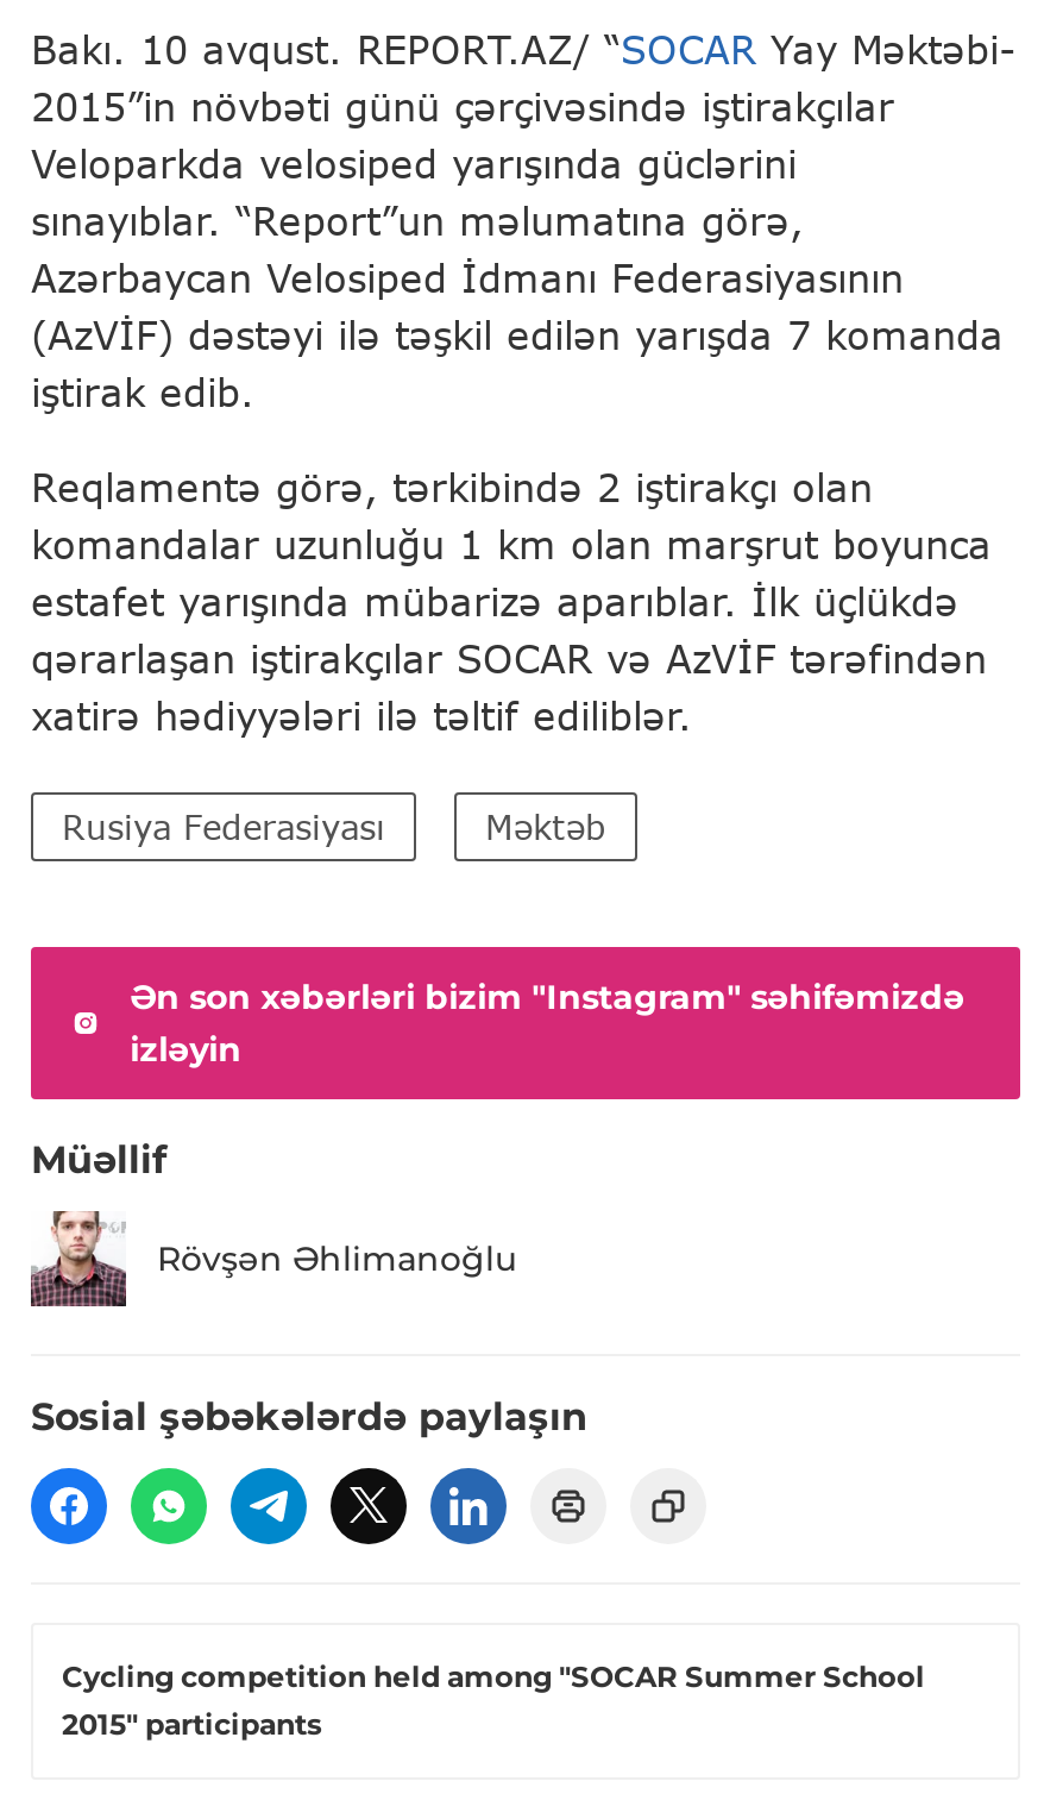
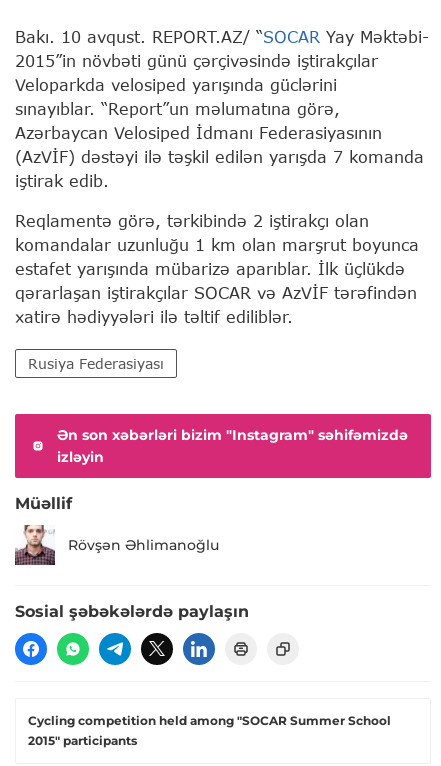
- Məktəb
